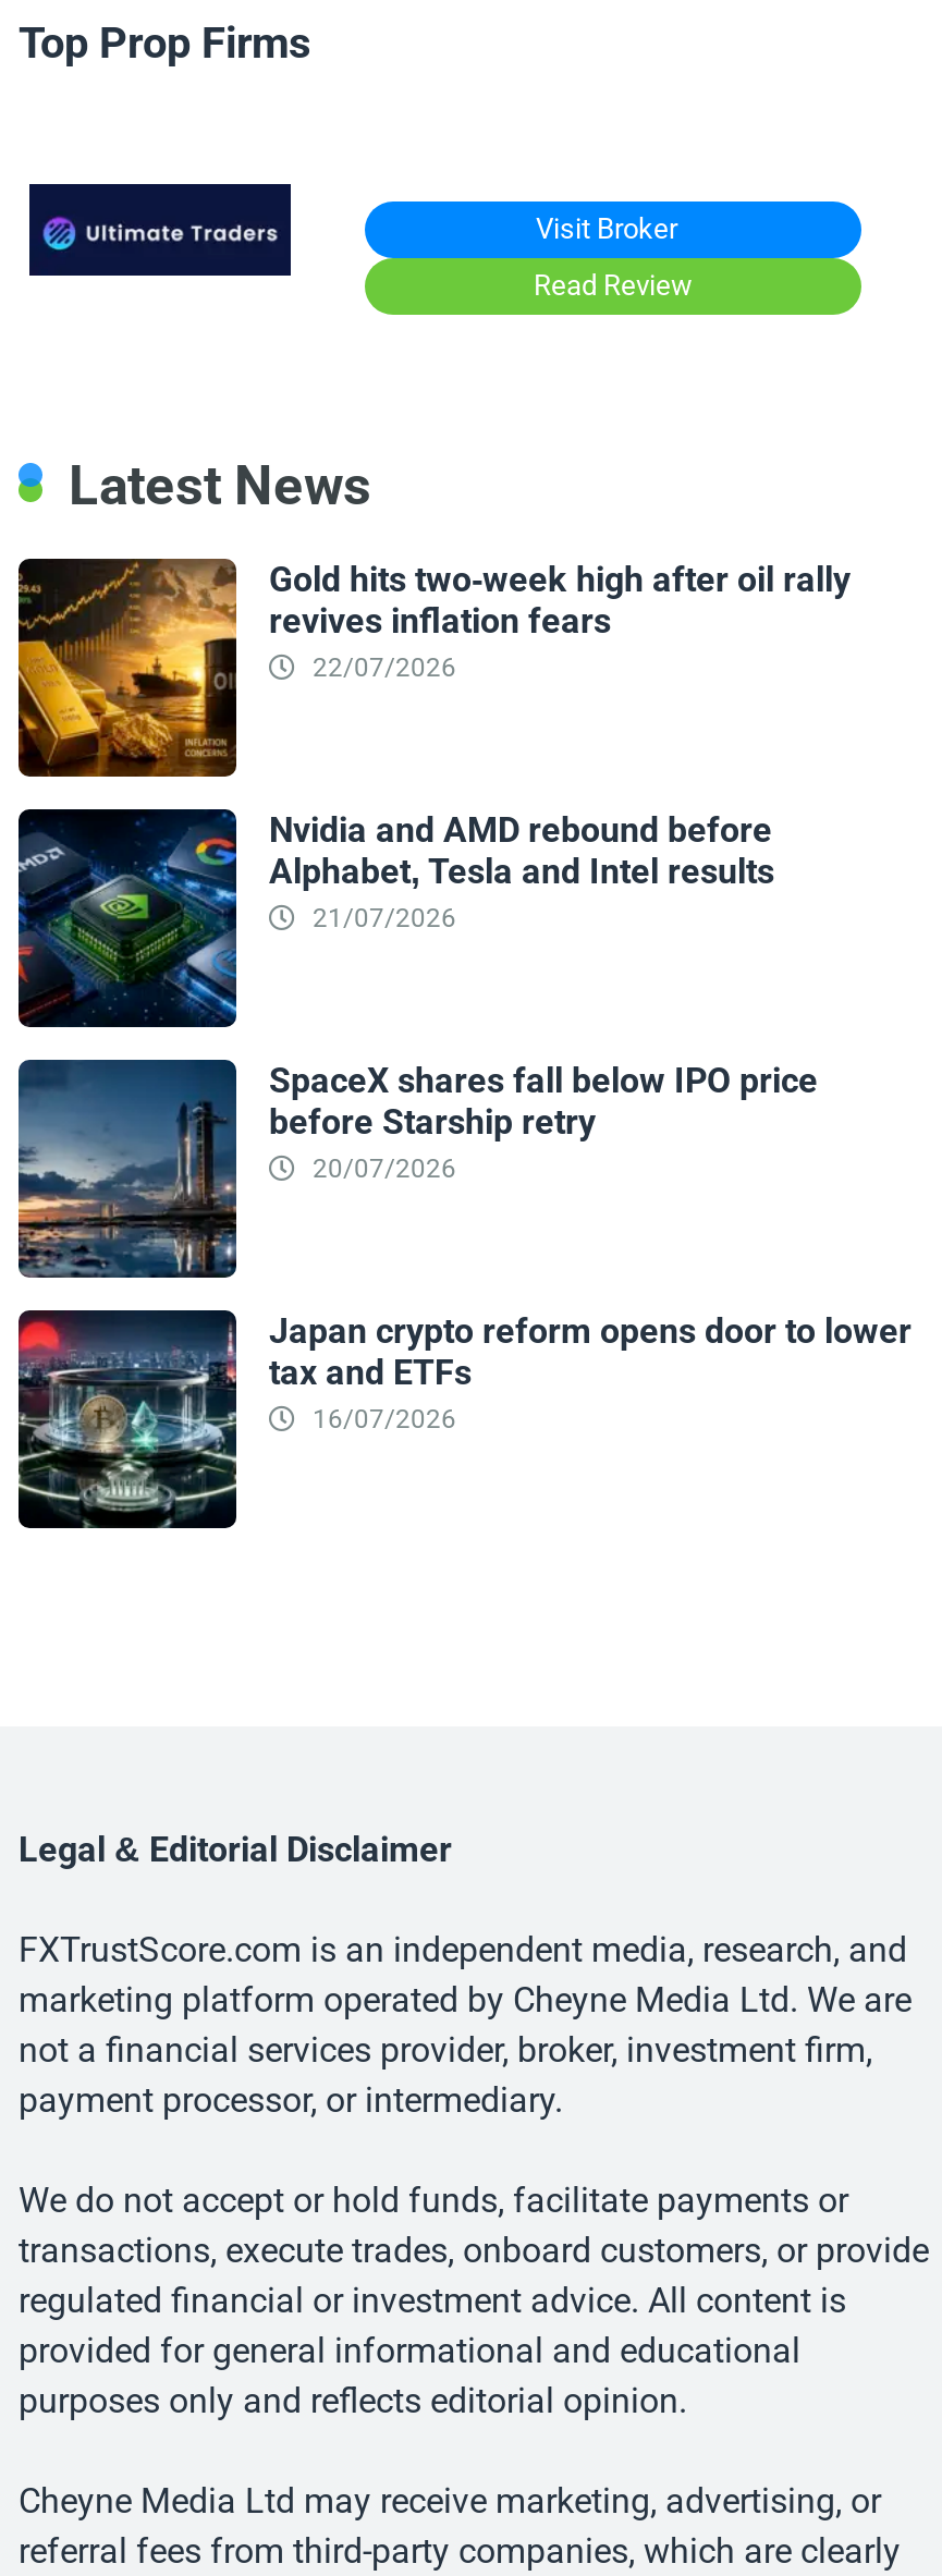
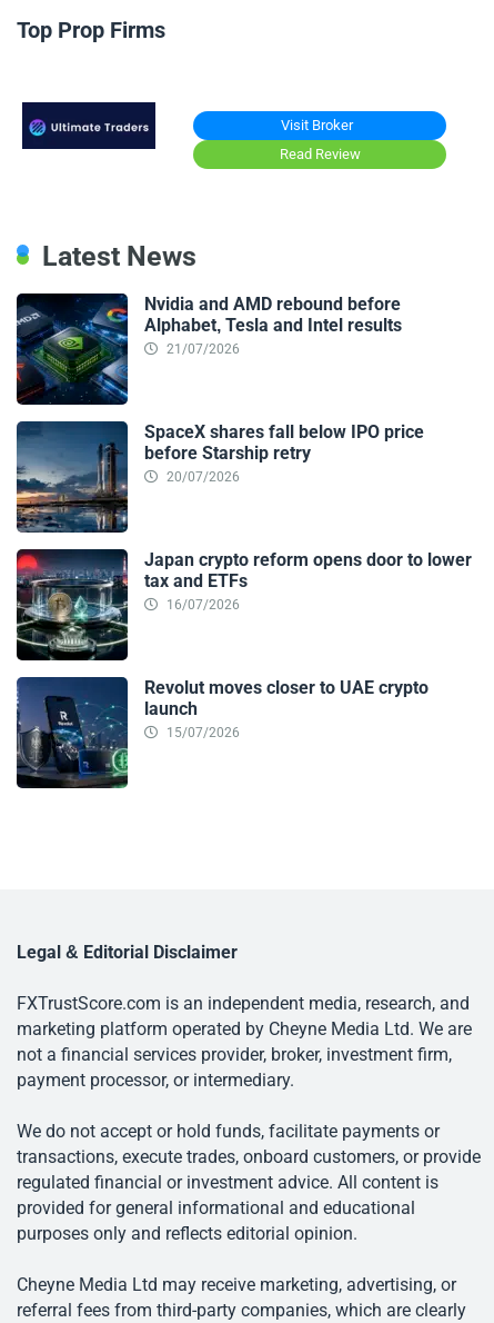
- [image]
- Gold hits two-week high after oil rally
- revives inflation fears
- 22/07/2026

moved up: [image] | Nvidia and AMD rebound before | Alphabet, Tesla and Intel results | ... | tax and ETFs | 16/07/2026

+ [image]
+ Revolut moves closer to UAE crypto
+ launch
+ 15/07/2026
